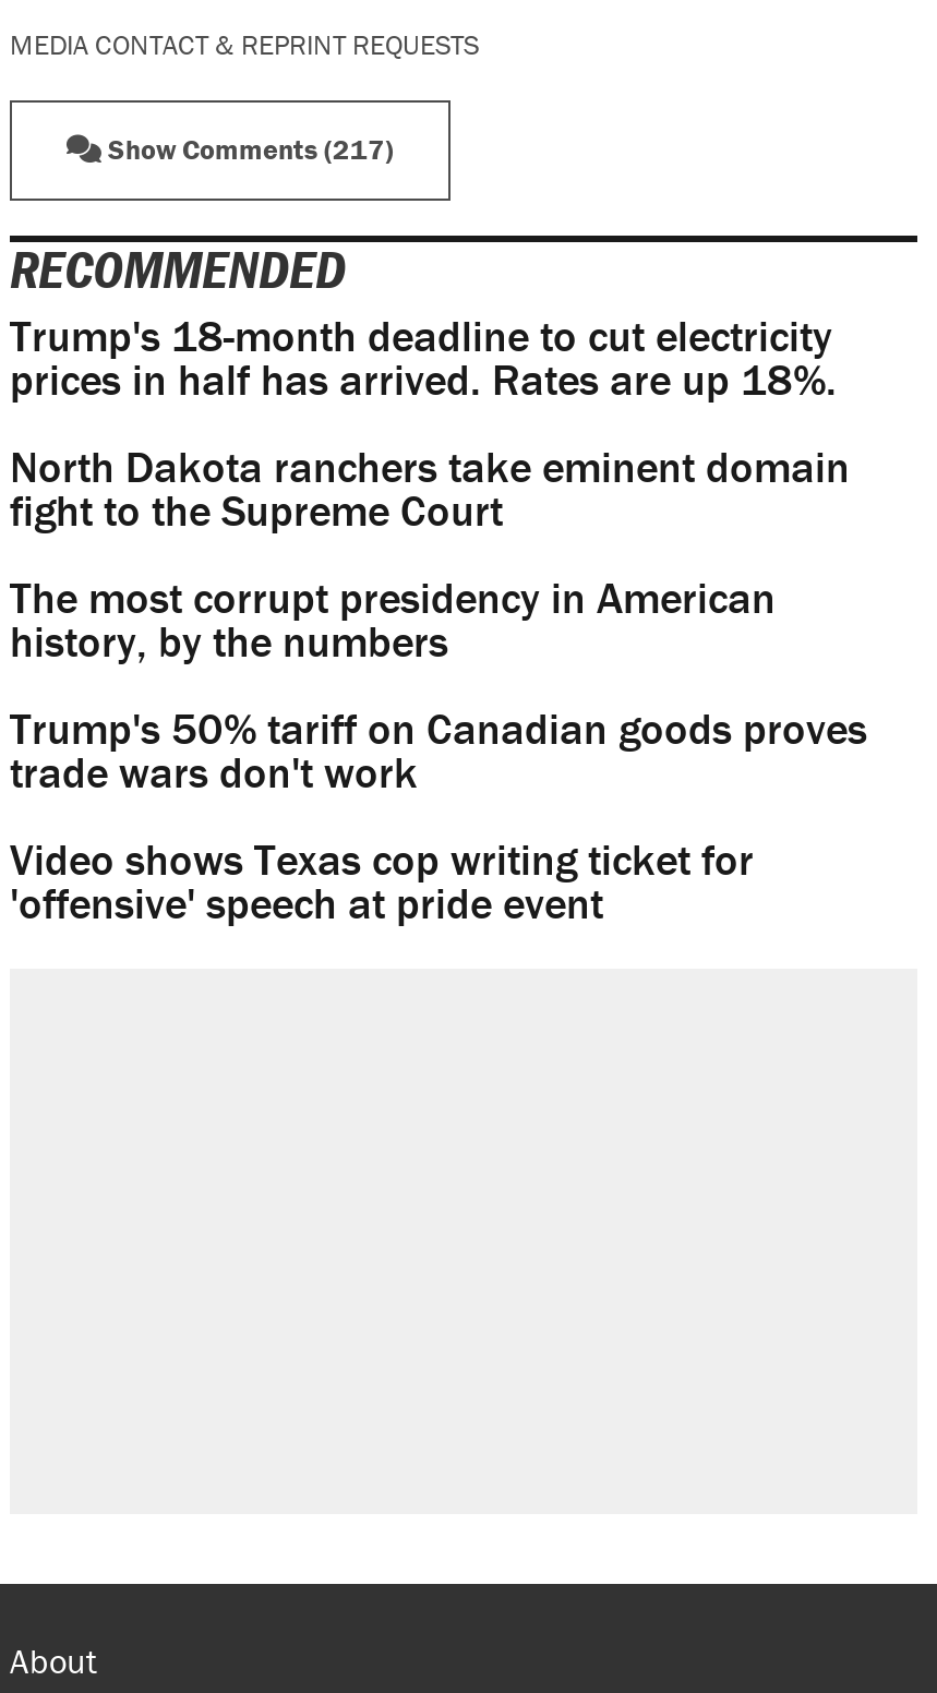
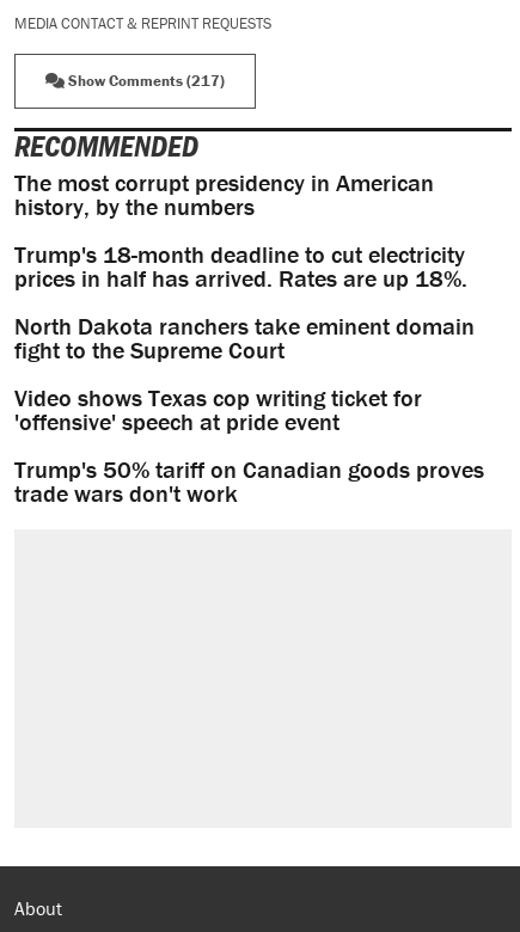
moved down: Trump's 18-month deadline to cut electricity | prices in half has arrived. Rates are up 18%. | North Dakota ranchers take eminent domain | fight to the Supreme Court

moved up: The most corrupt presidency in American | history, by the numbers

moved down: Trump's 50% tariff on Canadian goods proves | trade wars don't work

moved up: Video shows Texas cop writing ticket for | 'offensive' speech at pride event
